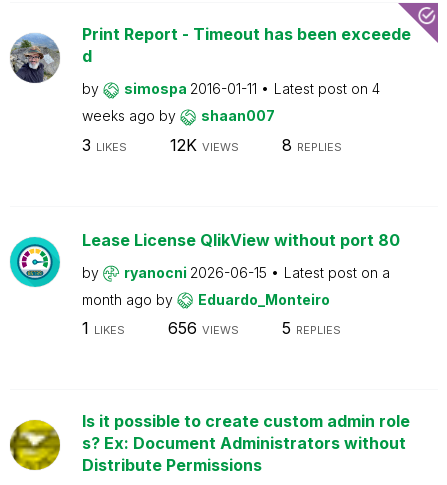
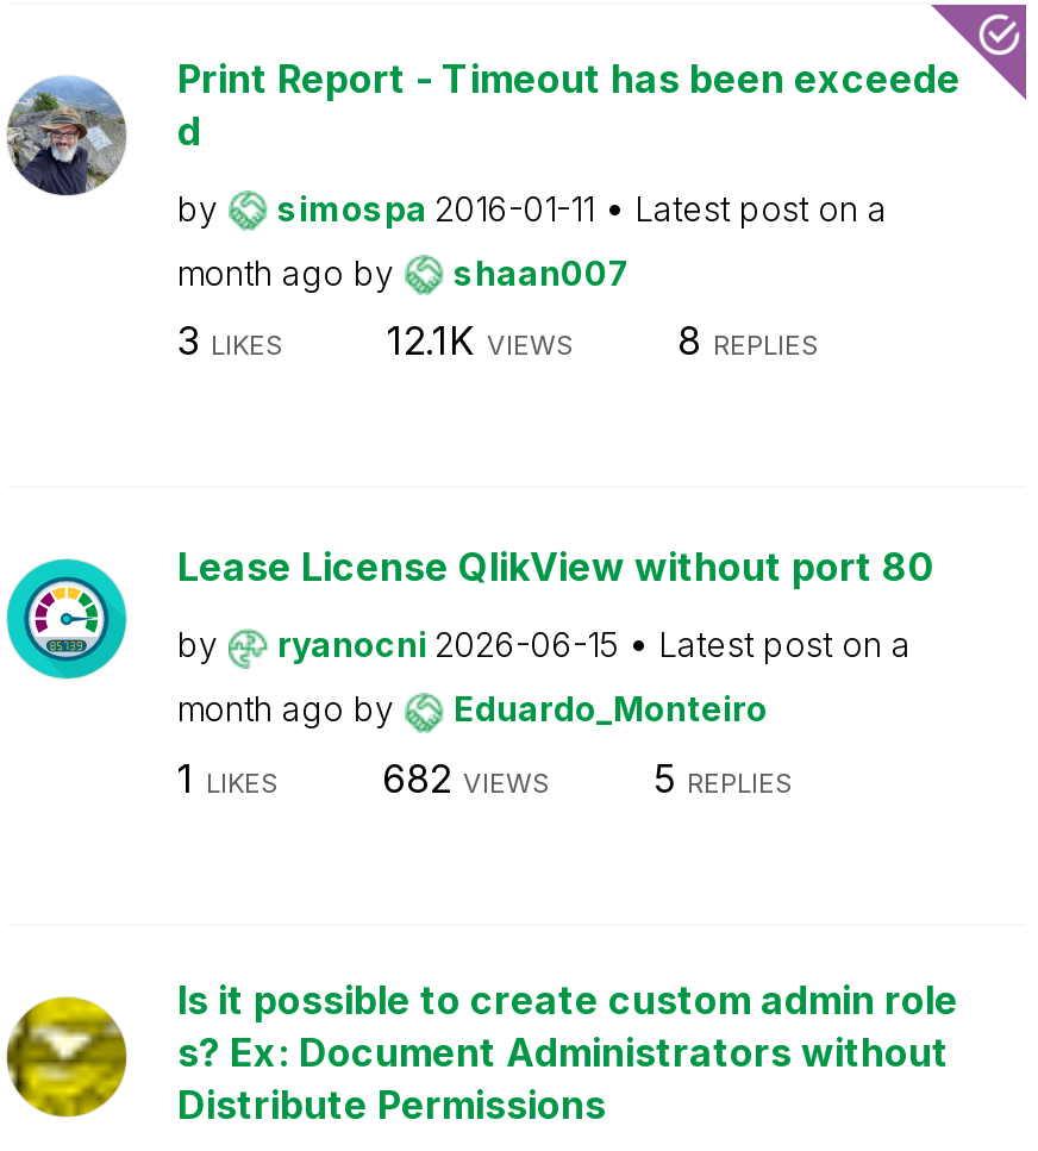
- Latest post on 4
+ Latest post on a

- weeks ago by
+ month ago by

- 3 LIKES 12K VIEWS 8 REPLIES
+ 3 LIKES 12.1K VIEWS 8 REPLIES

- 1 LIKES 656 VIEWS 5 REPLIES
+ 1 LIKES 682 VIEWS 5 REPLIES
